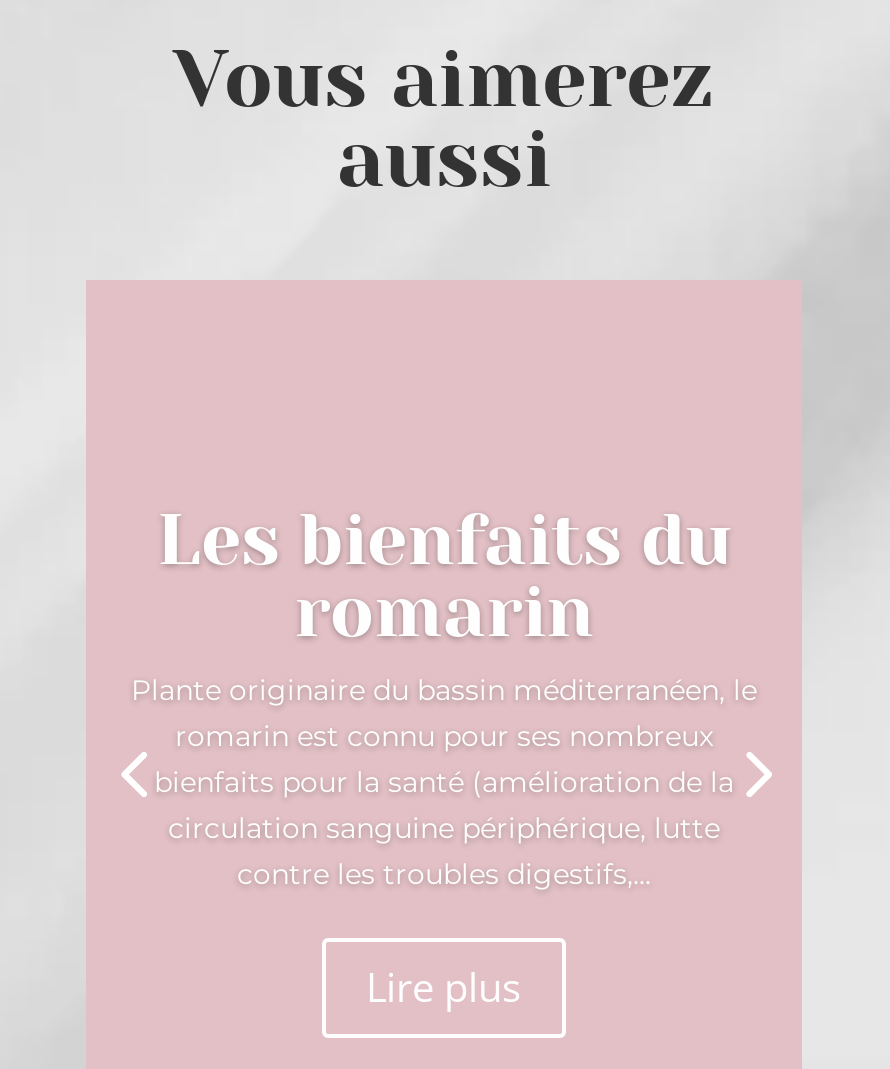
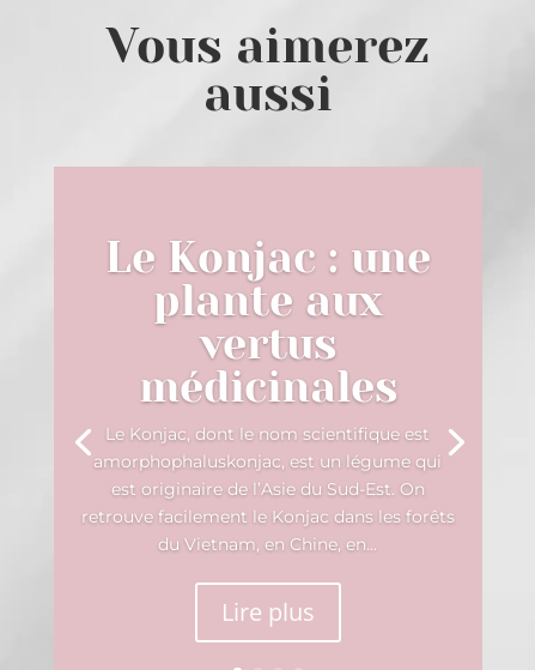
- Les bienfaits du
- romarin
- Plante originaire du bassin méditerranéen, le
- romarin est connu pour ses nombreux
- bienfaits pour la santé (amélioration de la
- circulation sanguine périphérique, lutte
- contre les troubles digestifs,...
+ Le Konjac : une
+ plante aux
+ vertus
+ médicinales
+ Le Konjac, dont le nom scientifique est
+ amorphophaluskonjac, est un légume qui
+ est originaire de l’Asie du Sud-Est. On
+ retrouve facilement le Konjac dans les forêts
+ du Vietnam, en Chine, en...
